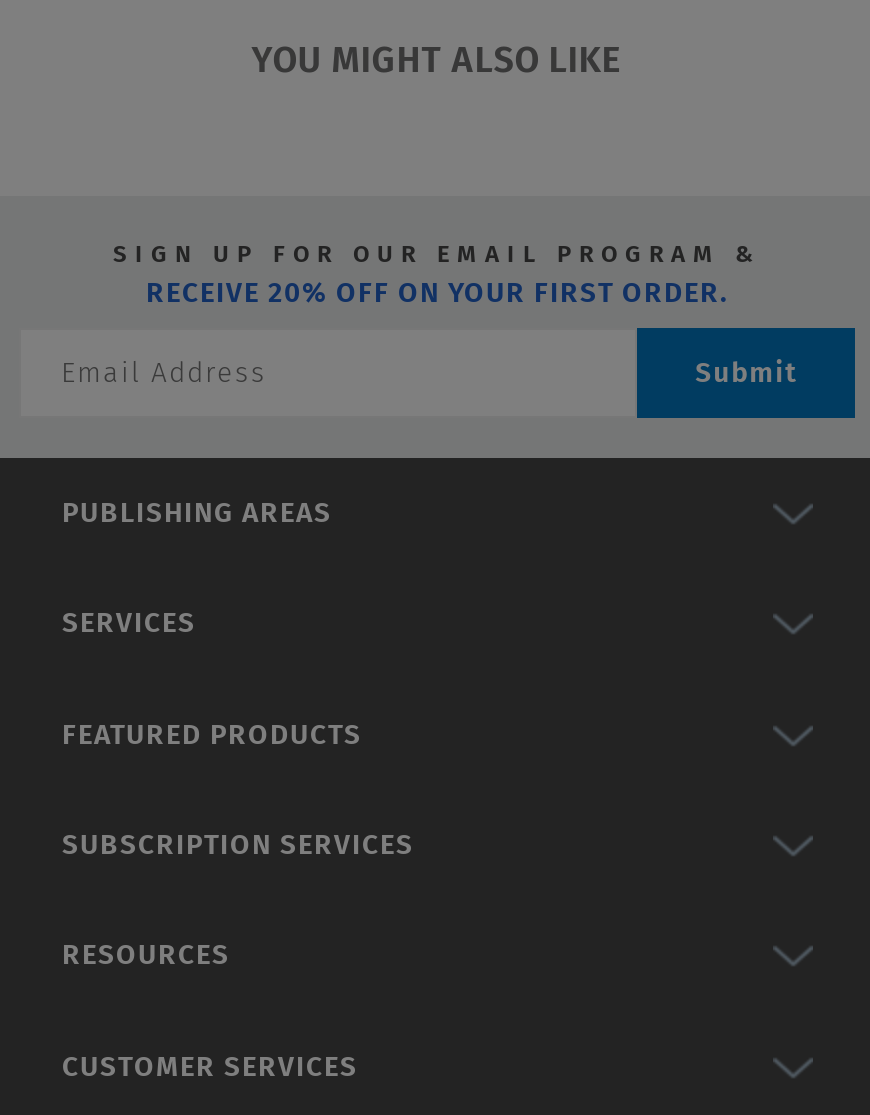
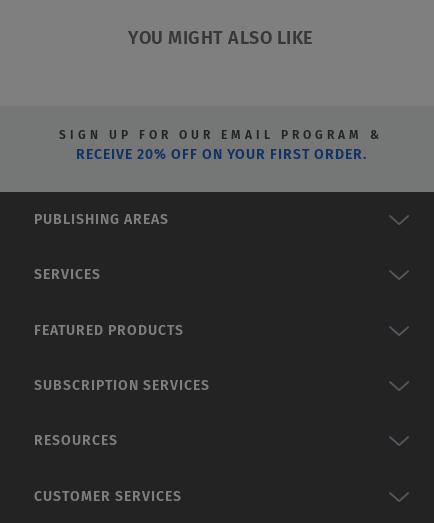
- Submit
